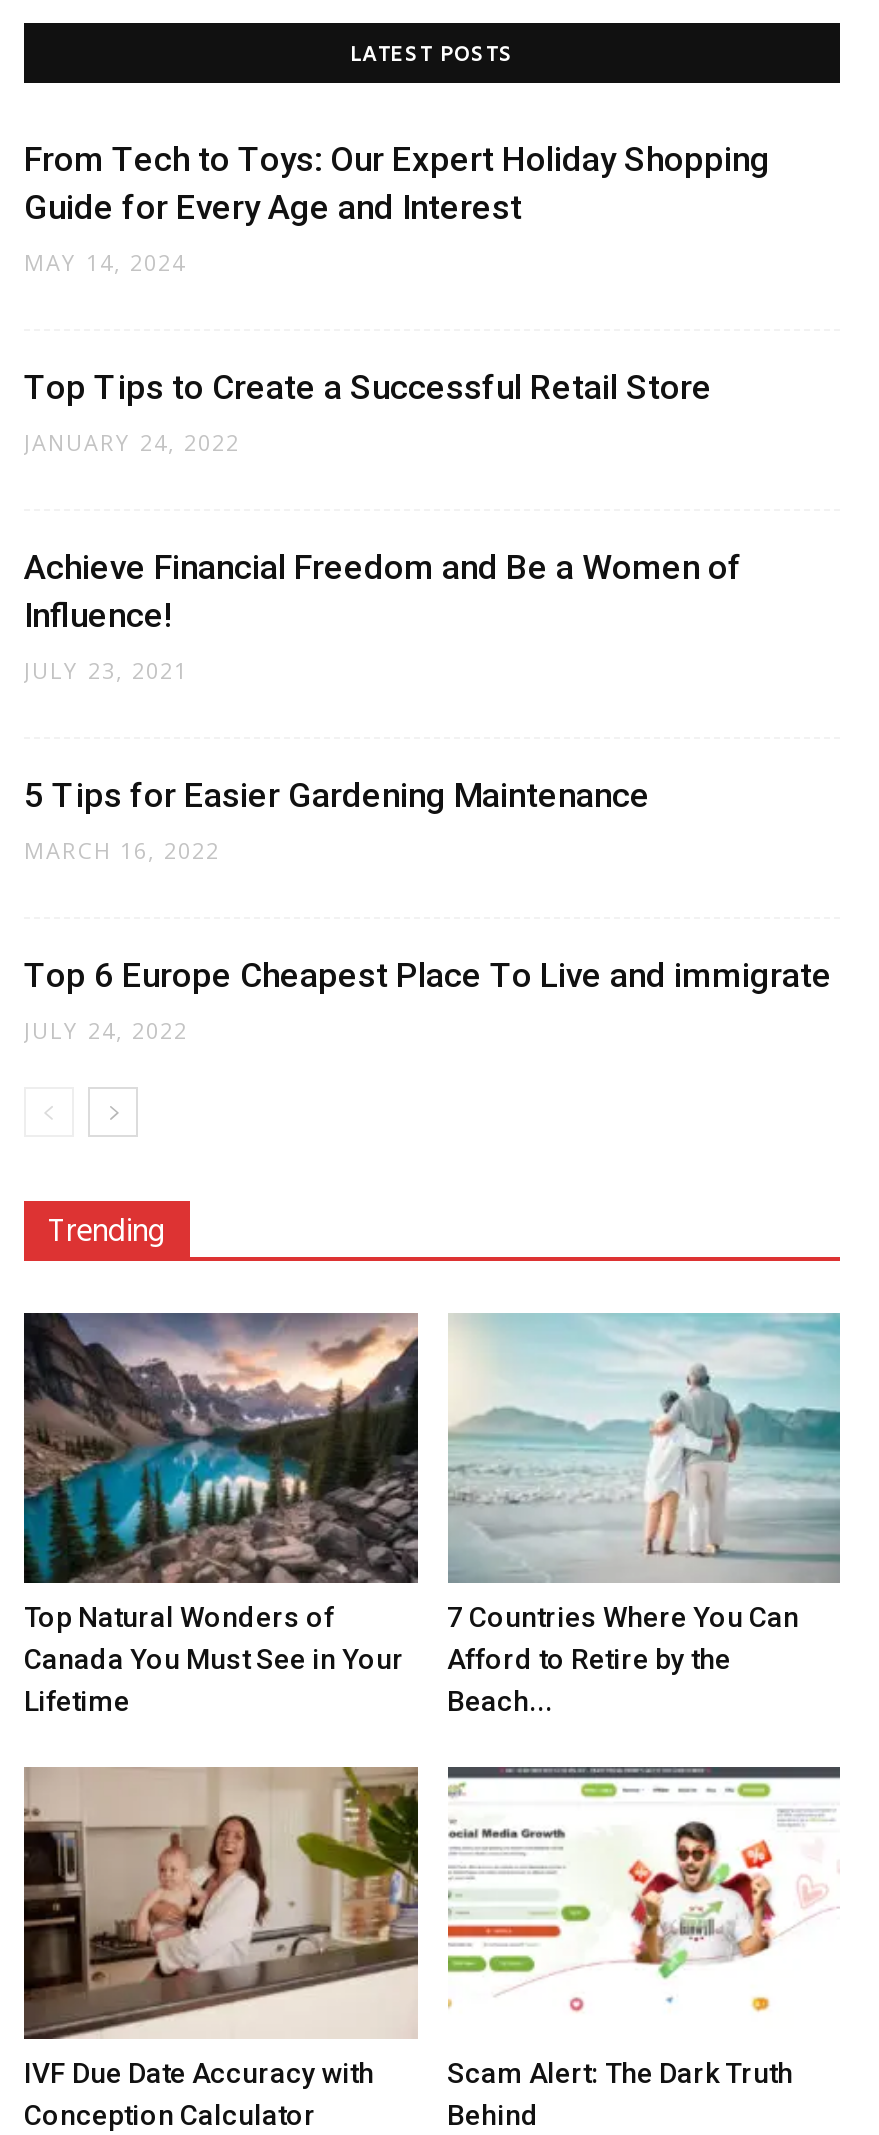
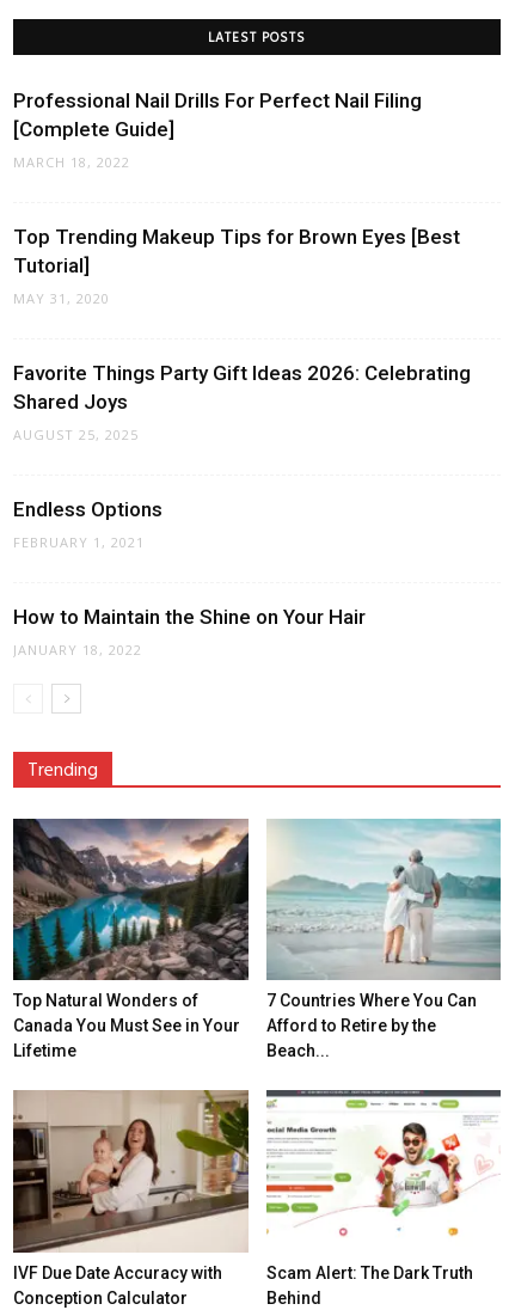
- From Tech to Toys: Our Expert Holiday Shopping
- Guide for Every Age and Interest
+ Professional Nail Drills For Perfect Nail Filing
+ [Complete Guide]

- MAY 14, 2024
+ MARCH 18, 2022

- Top Tips to Create a Successful Retail Store
+ Top Trending Makeup Tips for Brown Eyes [Best
+ Tutorial]

- JANUARY 24, 2022
+ MAY 31, 2020

- Achieve Financial Freedom and Be a Women of
- Influence!
+ Favorite Things Party Gift Ideas 2026: Celebrating
+ Shared Joys

- JULY 23, 2021
+ AUGUST 25, 2025

- 5 Tips for Easier Gardening Maintenance
+ Endless Options

- MARCH 16, 2022
+ FEBRUARY 1, 2021

- Top 6 Europe Cheapest Place To Live and immigrate
+ How to Maintain the Shine on Your Hair

- JULY 24, 2022
+ JANUARY 18, 2022
